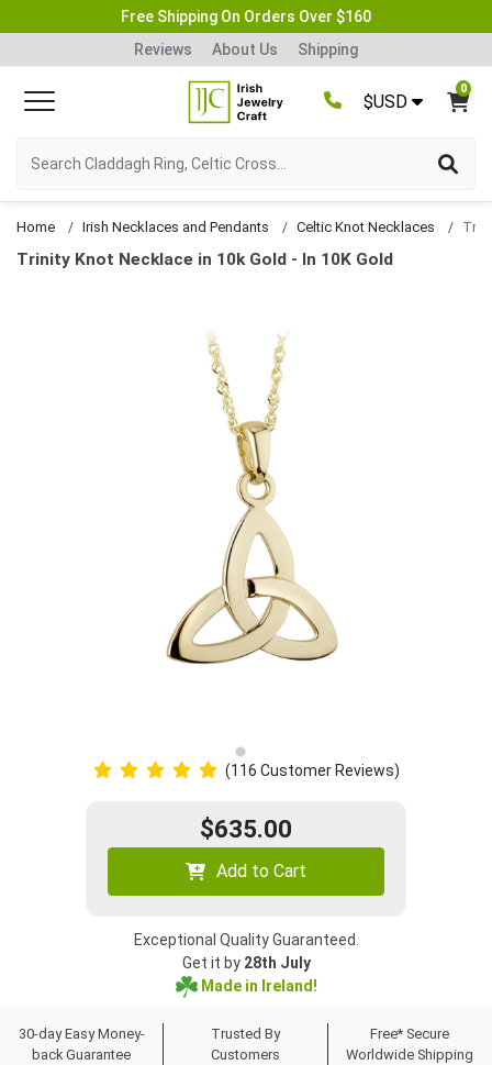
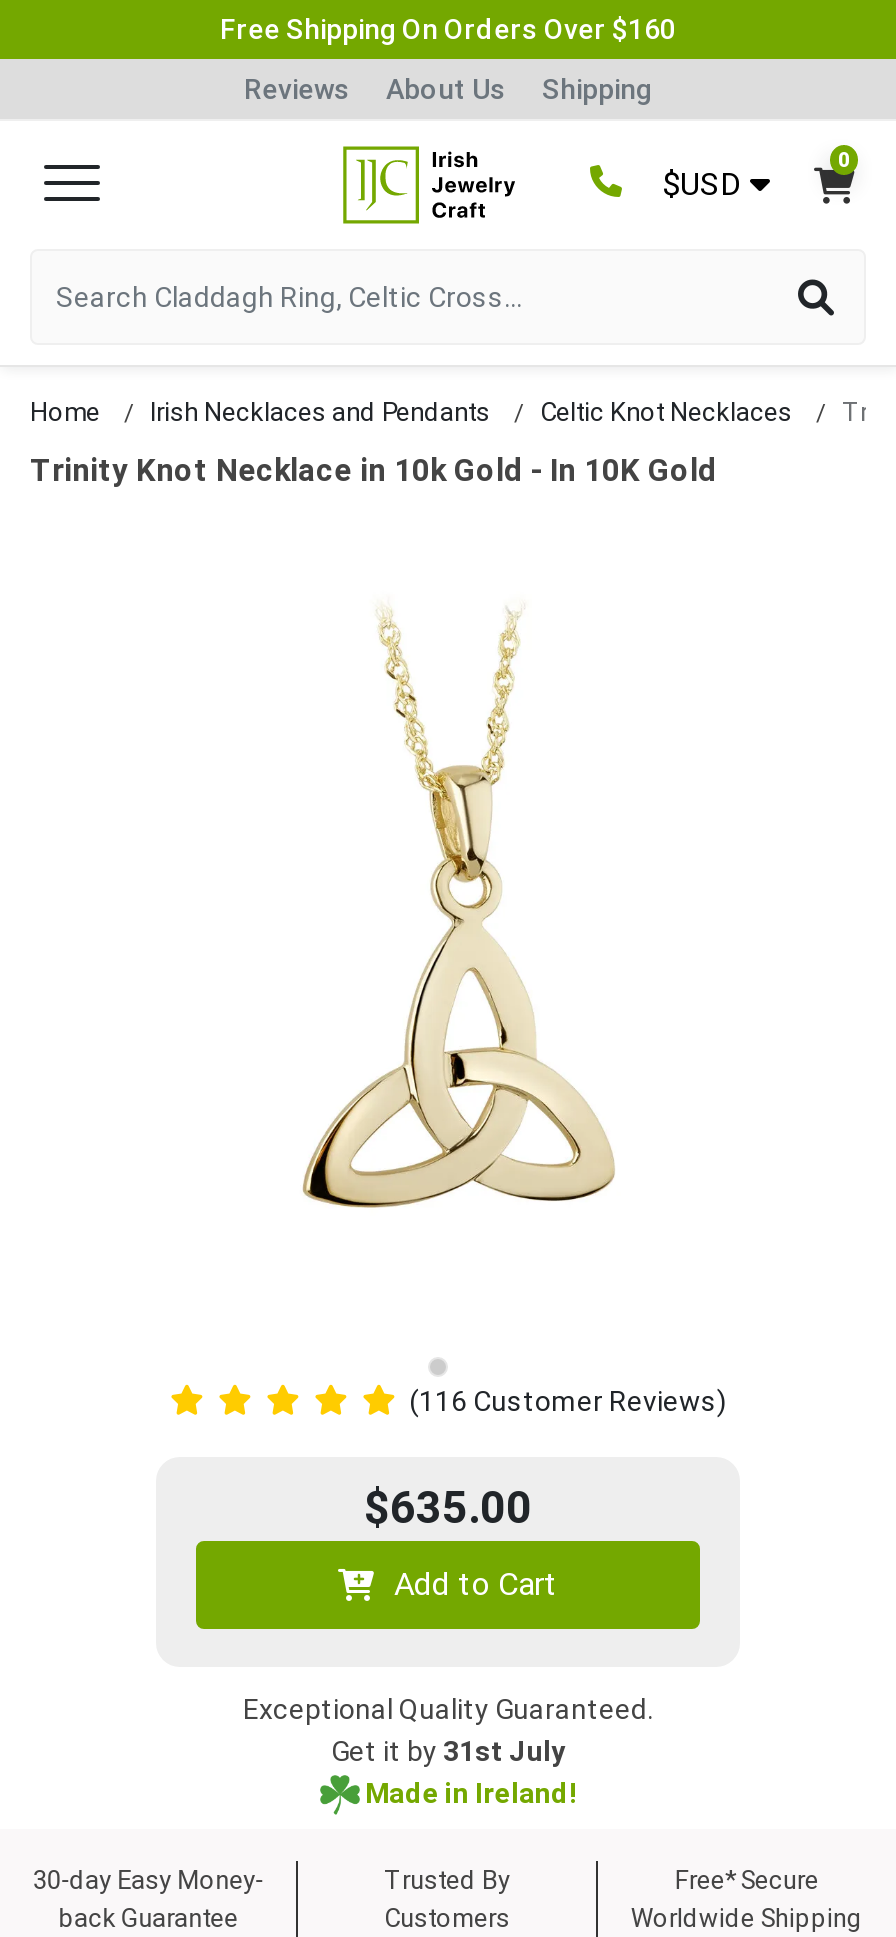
- Get it by 28th July
+ Get it by 31st July
